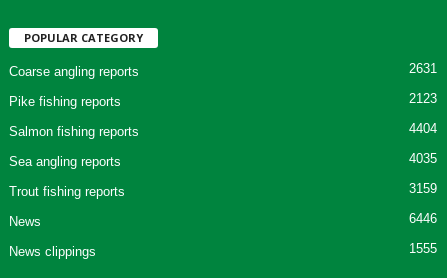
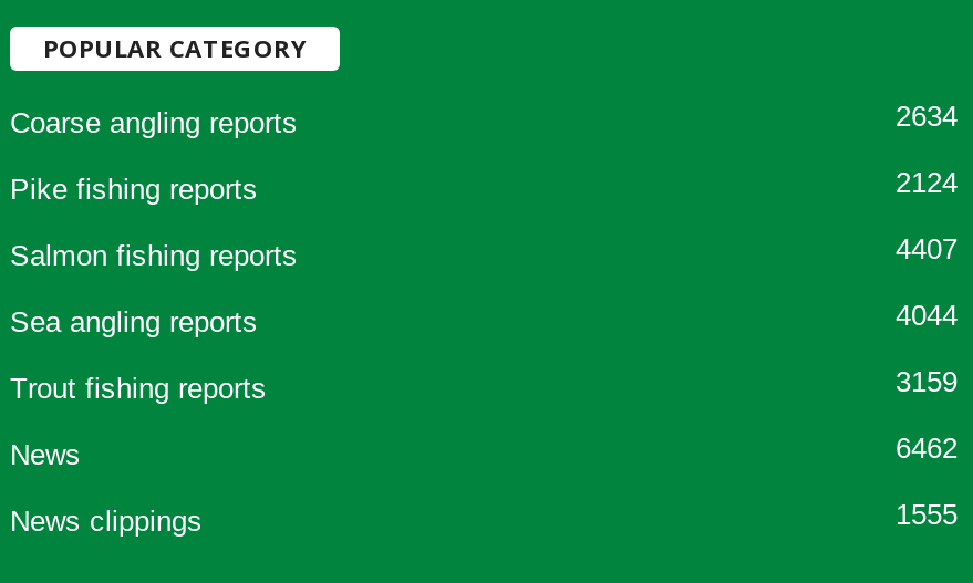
- 2631
+ 2634

- 2123
+ 2124

- 4404
+ 4407

- 4035
+ 4044

- 6446
+ 6462
